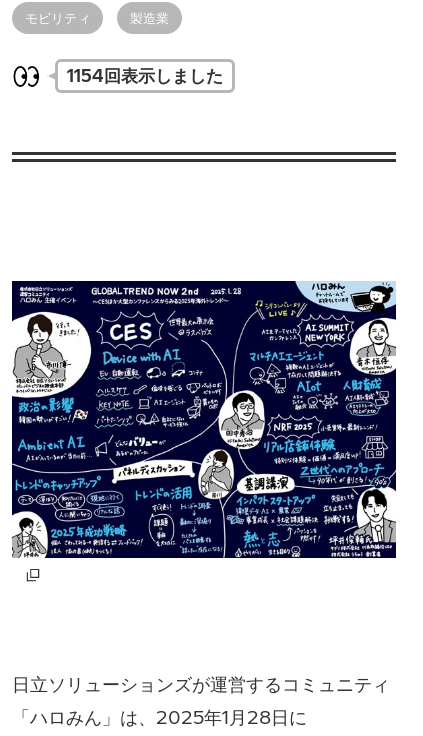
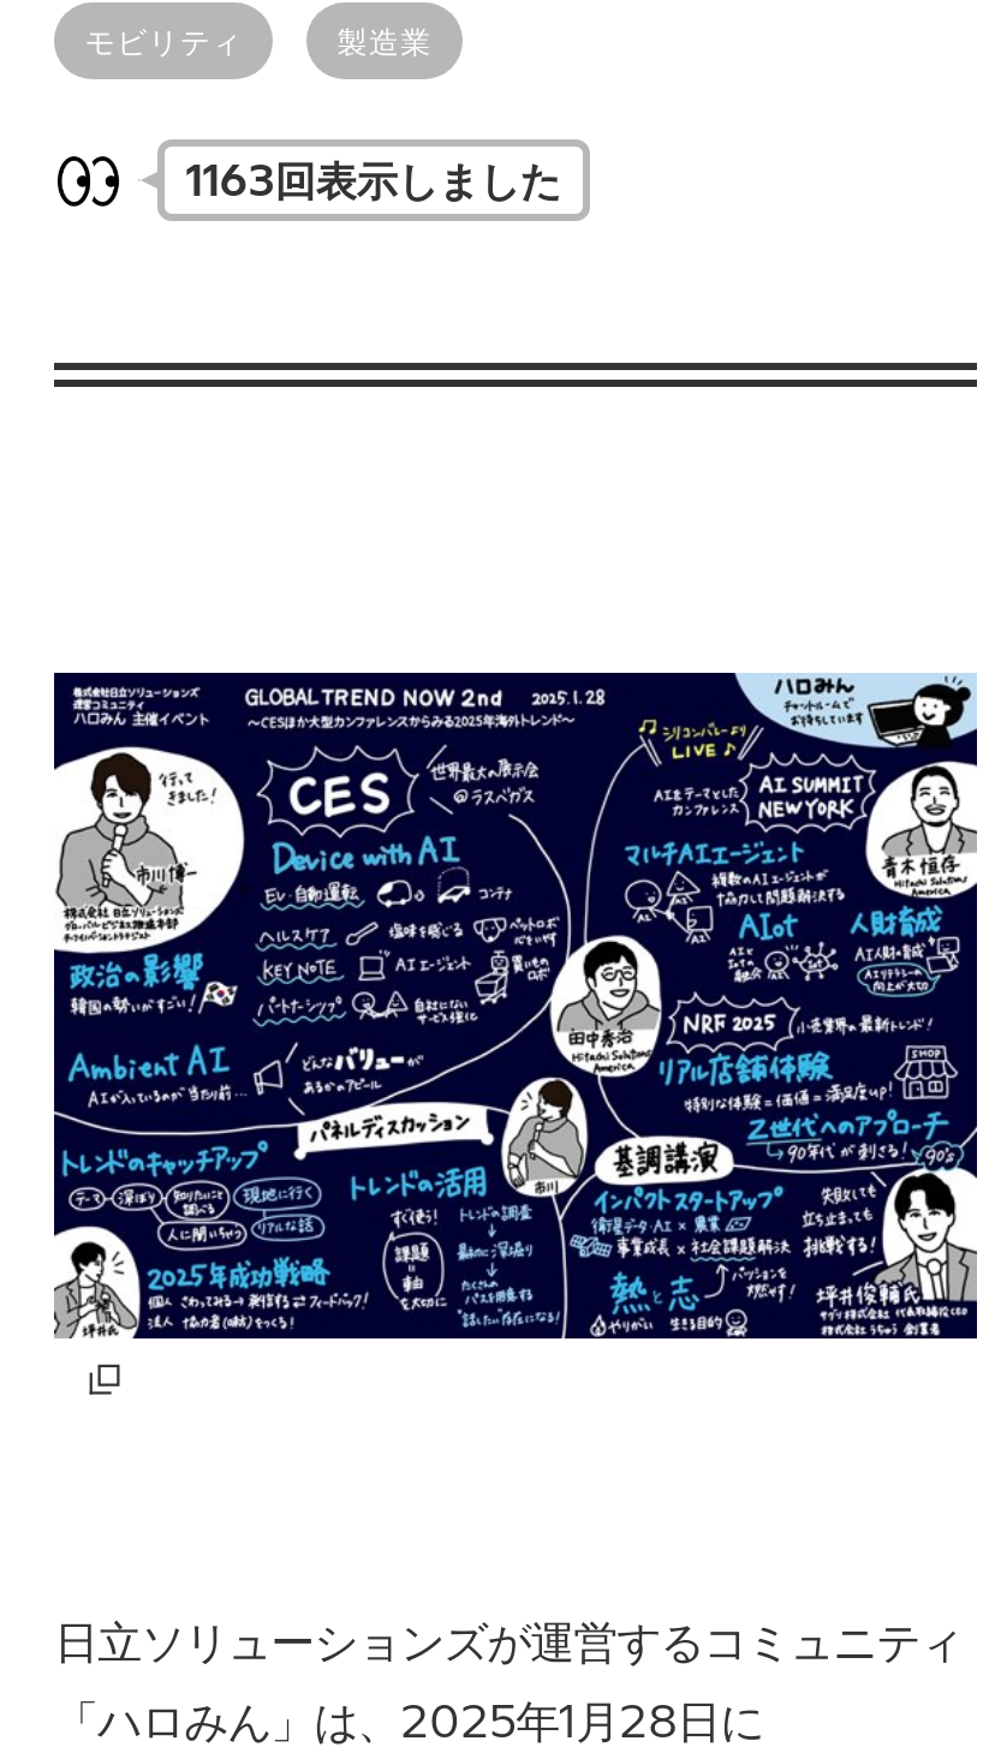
- 1154回表示しました
+ 1163回表示しました
